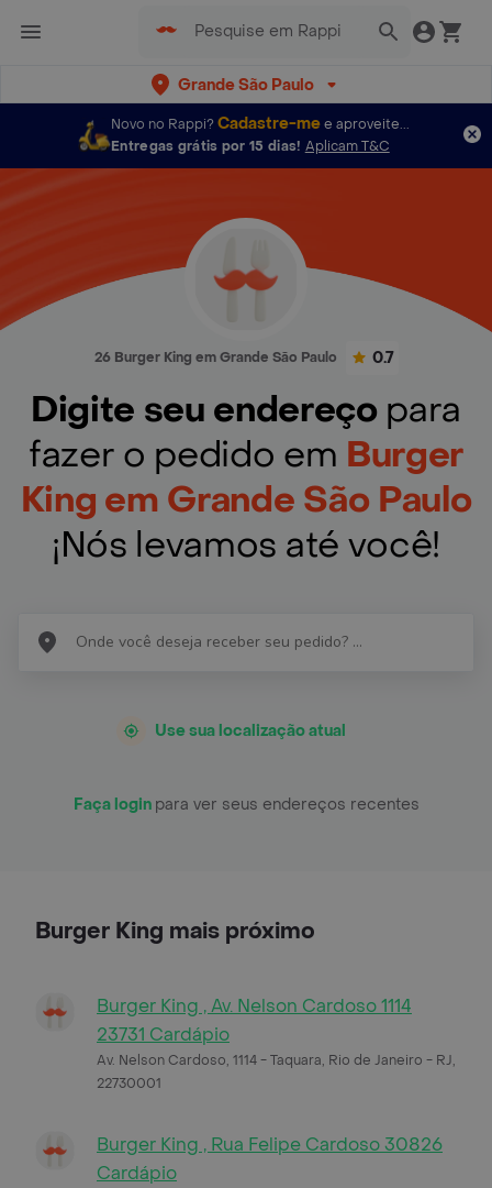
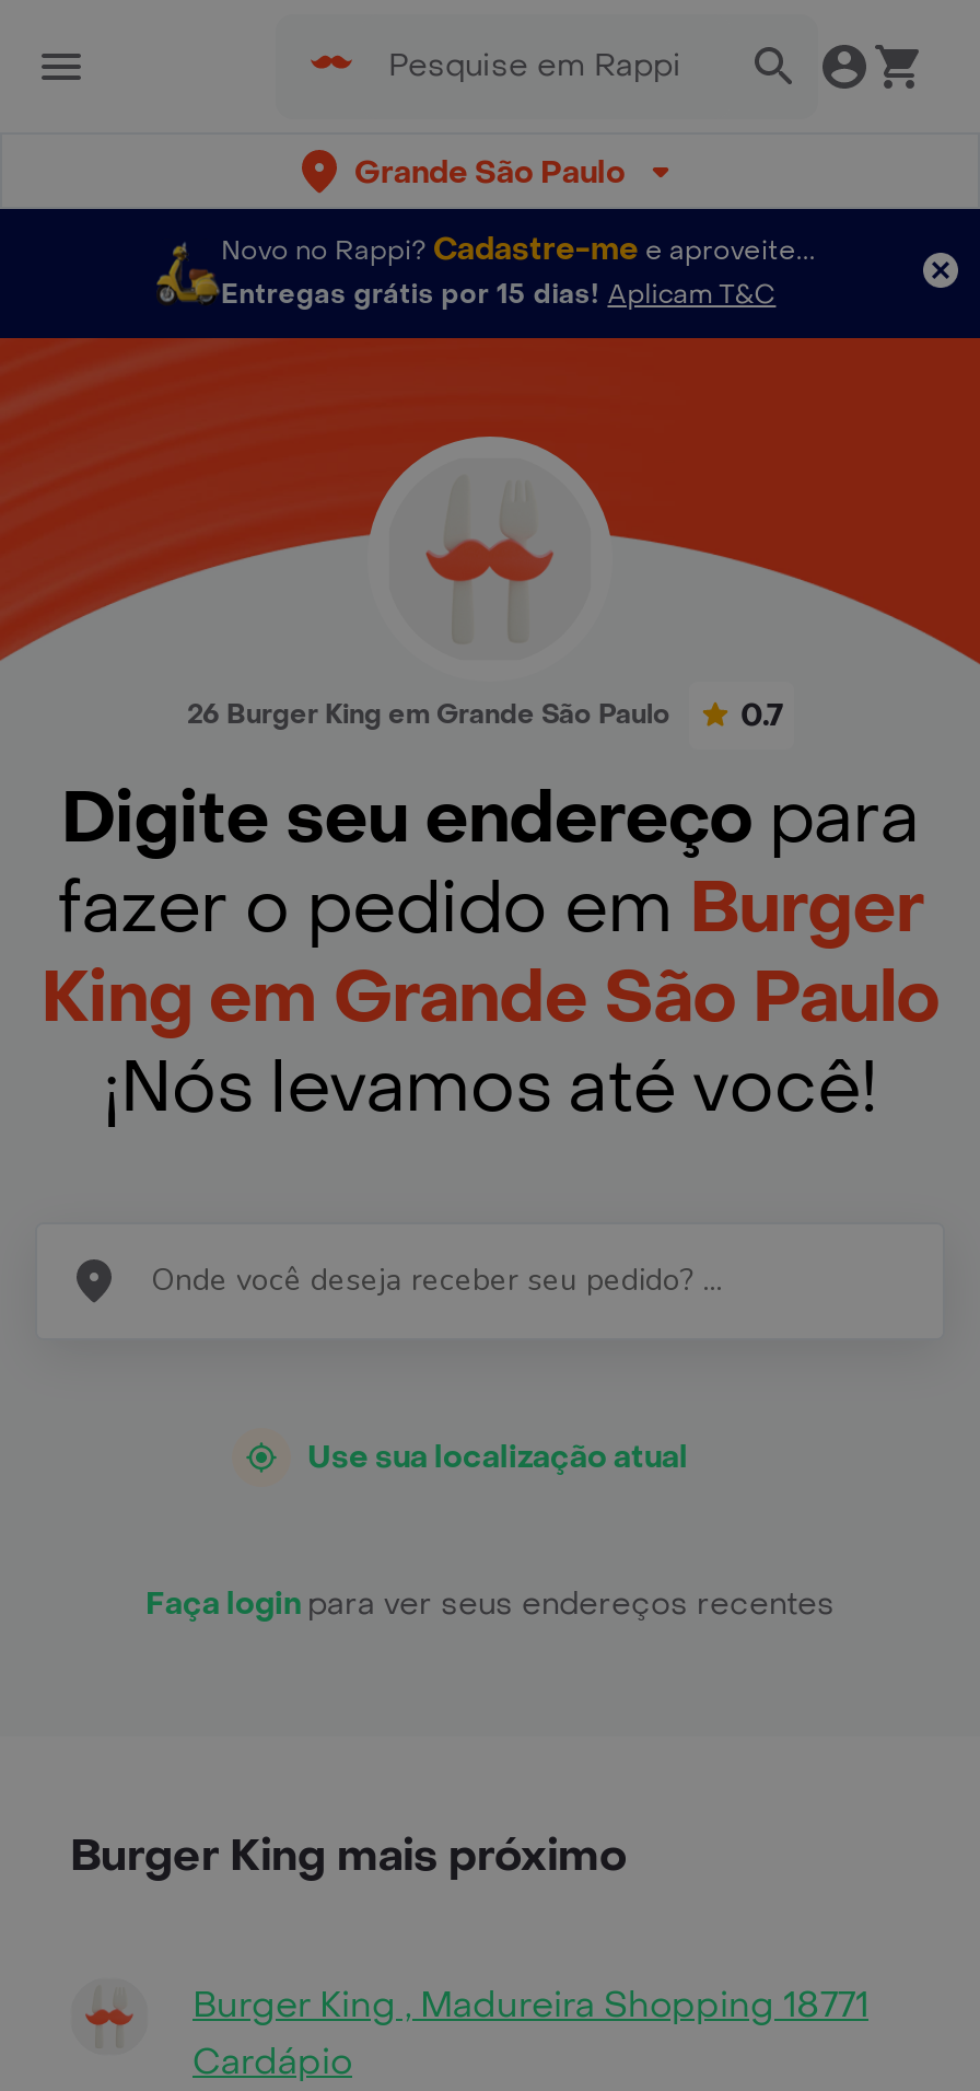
- Burger King , Av. Nelson Cardoso 1114
- 23731 Cardápio
- Av. Nelson Cardoso, 1114 - Taquara, Rio de Janeiro - RJ,
- 22730001
- Burger King , Rua Felipe Cardoso 30826
+ Burger King , Madureira Shopping 18771
